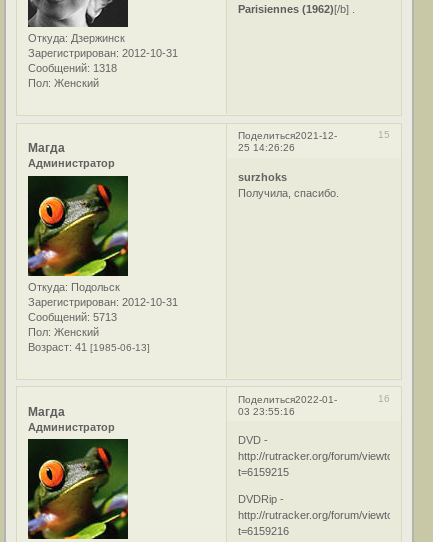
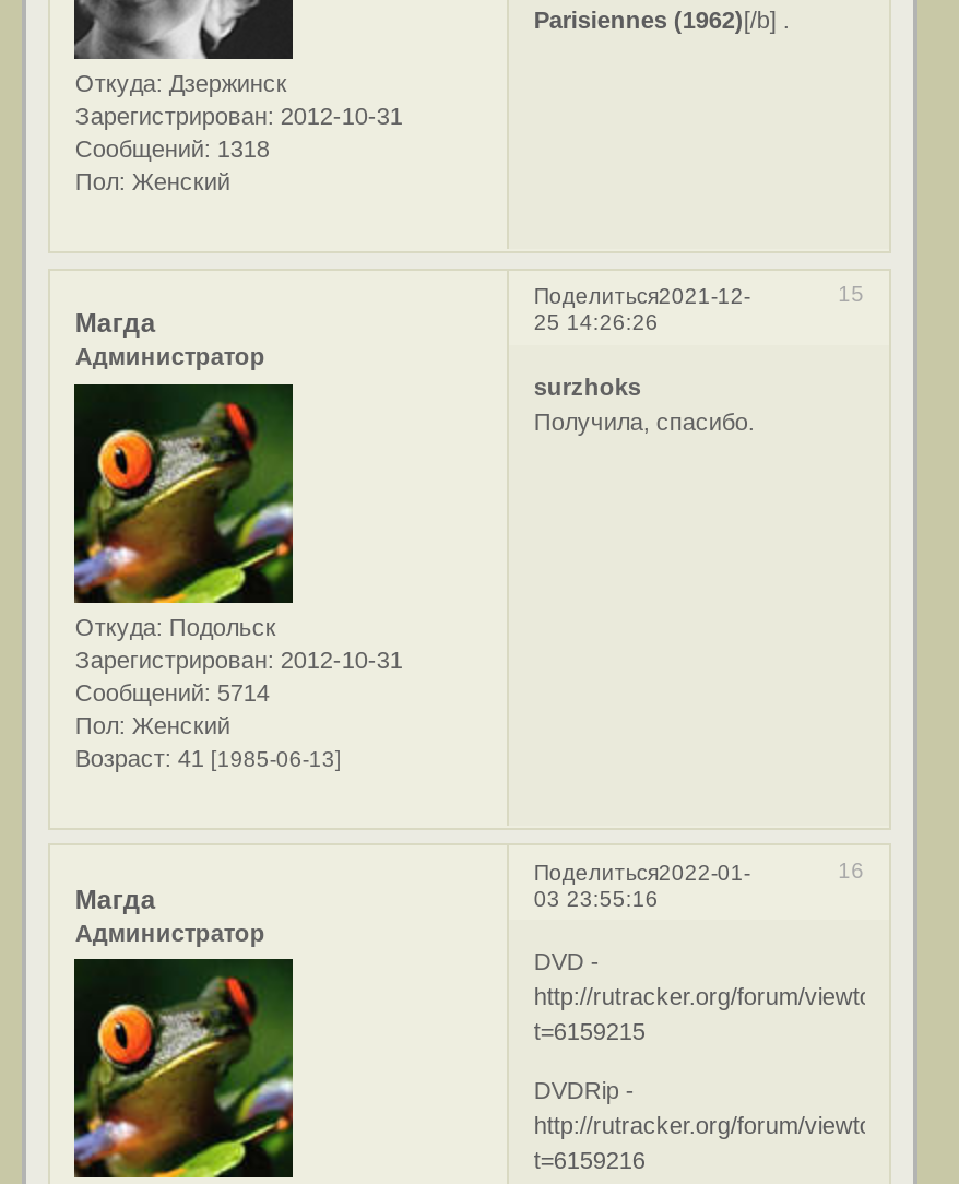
- Сообщений: 5713
+ Сообщений: 5714
